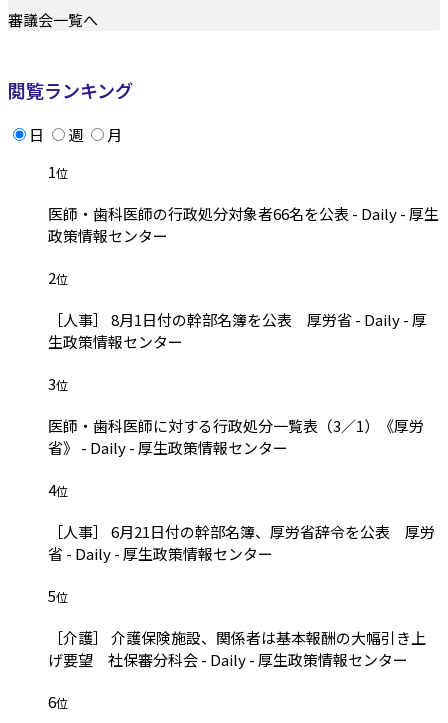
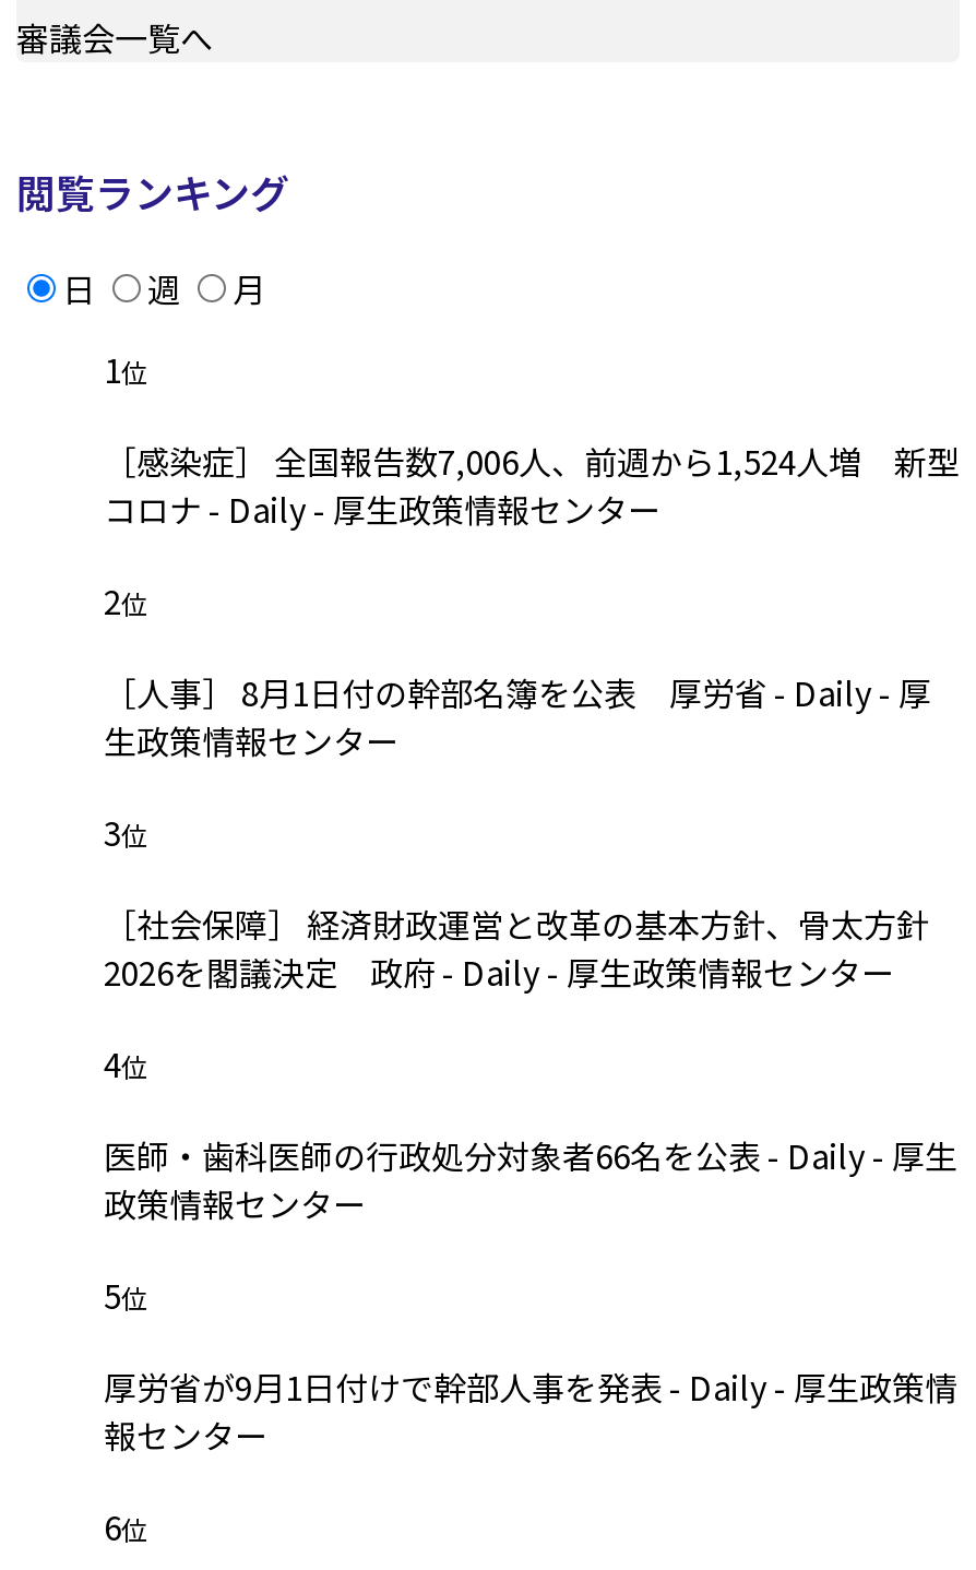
+ ［感染症］ 全国報告数7,006人、前週から1,524人増 新型
+ コロナ - Daily - 厚生政策情報センター

moved down: 医師・歯科医師の行政処分対象者66名を公表 - Daily - 厚生 | 政策情報センター

- 医師・歯科医師に対する行政処分一覧表（3／1）《厚労
- 省》 - Daily - 厚生政策情報センター
+ ［社会保障］ 経済財政運営と改革の基本方針、骨太方針
+ 2026を閣議決定 政府 - Daily - 厚生政策情報センター

- ［人事］ 6月21日付の幹部名簿、厚労省辞令を公表 厚労
- 省 - Daily - 厚生政策情報センター

- ［介護］ 介護保険施設、関係者は基本報酬の大幅引き上
- げ要望 社保審分科会 - Daily - 厚生政策情報センター
+ 厚労省が9月1日付けで幹部人事を発表 - Daily - 厚生政策情
+ 報センター
